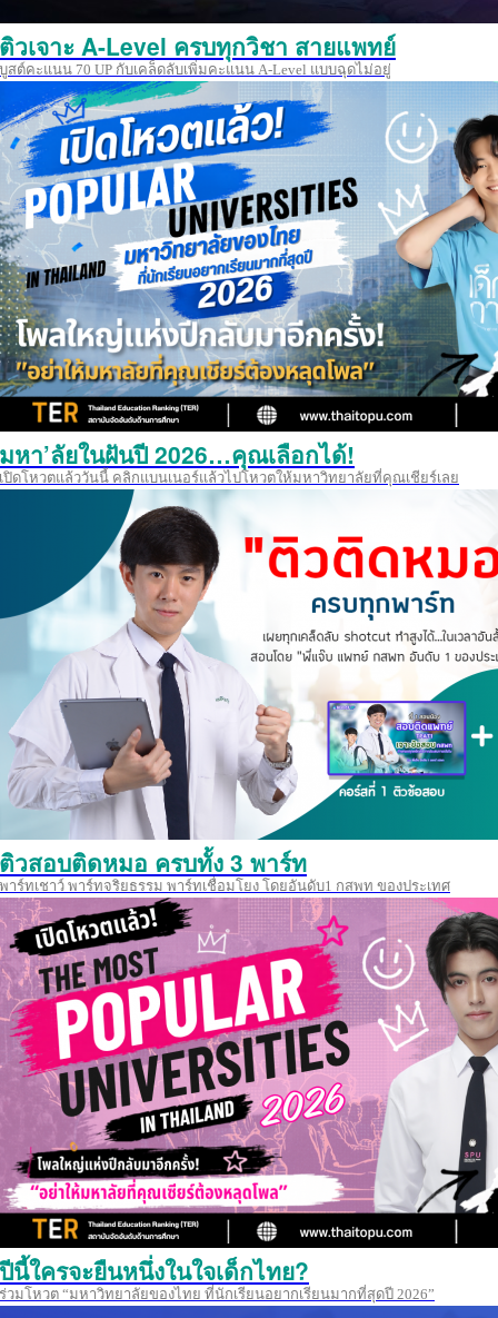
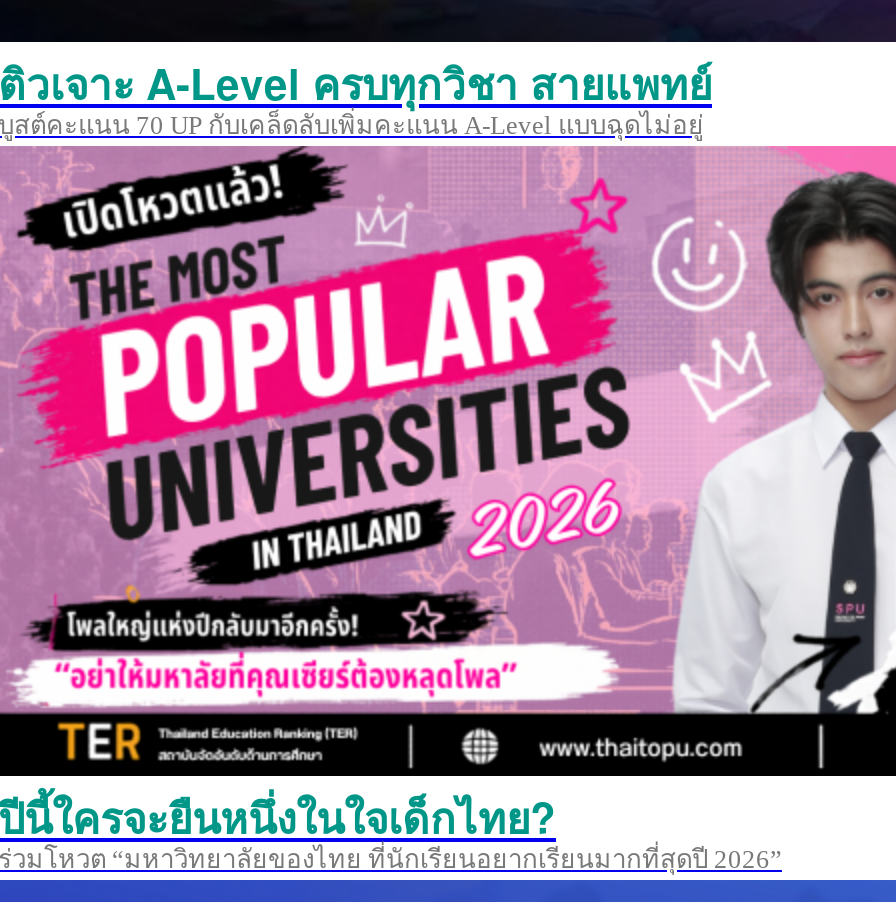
- [image]
- มหา’ลัยในฝันปี 2026…คุณเลือกได้!
- เปิดโหวตแล้ววันนี้ คลิกแบนเนอร์แล้วไปโหวตให้มหาวิทยาลัยที่คุณเชียร์เลย

- [image]
- ติวสอบติดหมอ ครบทั้ง 3 พาร์ท
- พาร์ทเชาว์ พาร์ทจริยธรรม พาร์ทเชื่อมโยง โดยอันดับ1 กสพท ของประเทศ
